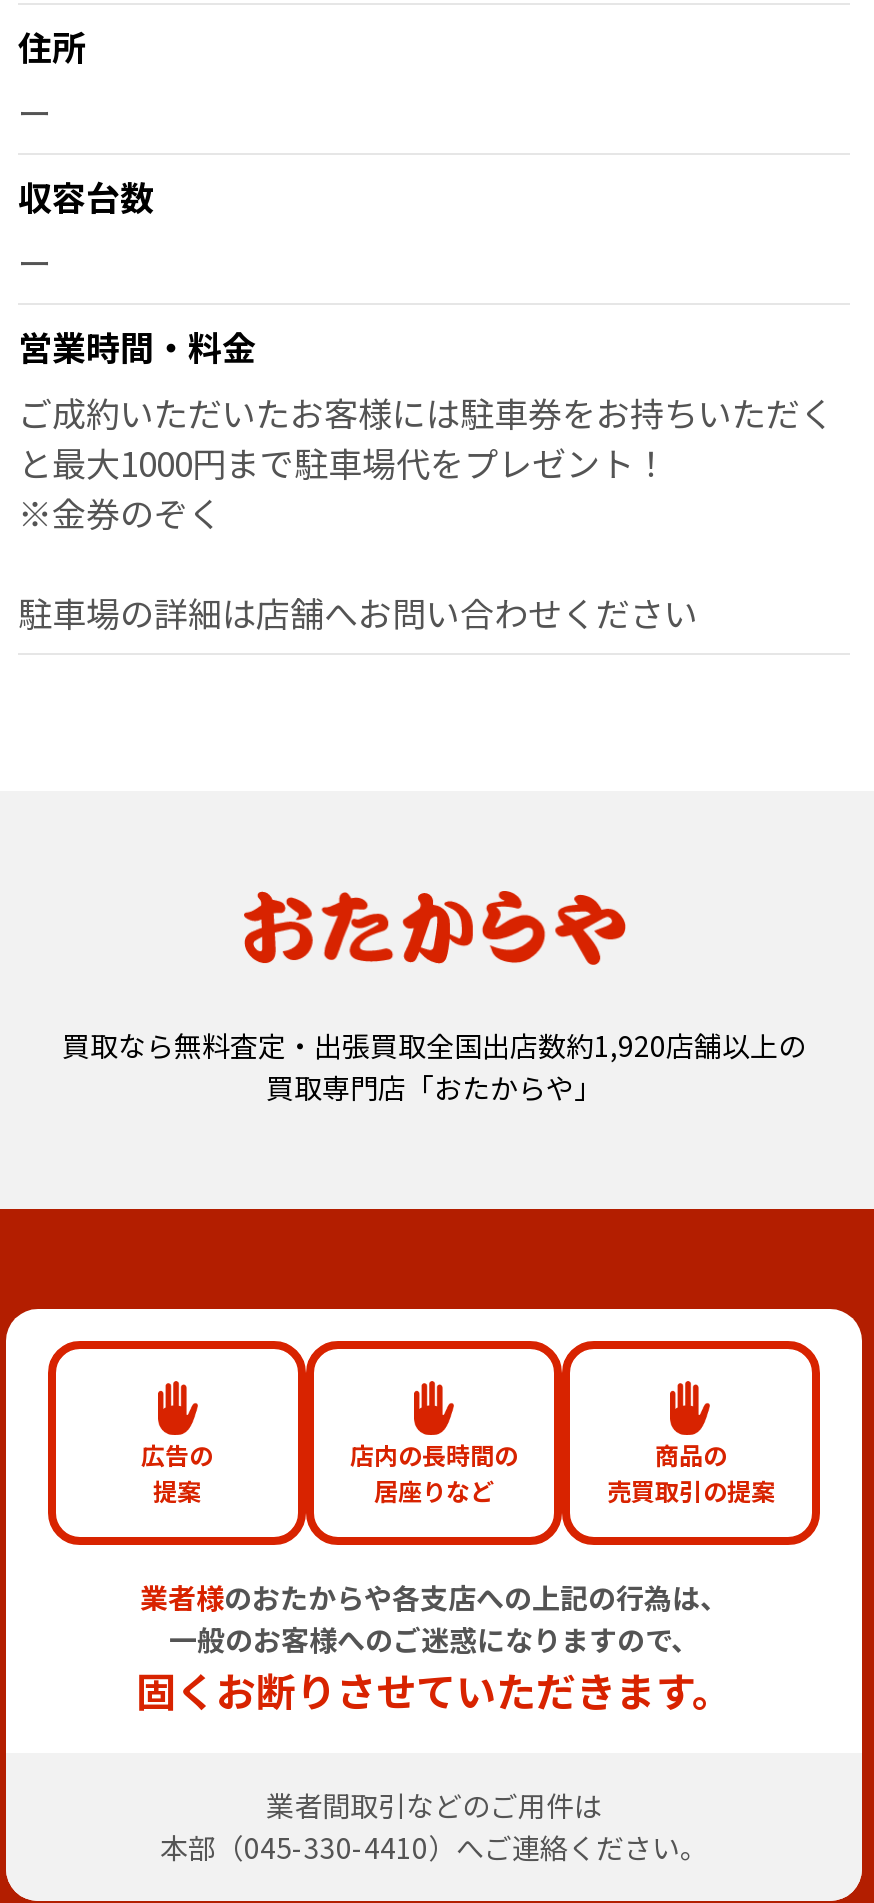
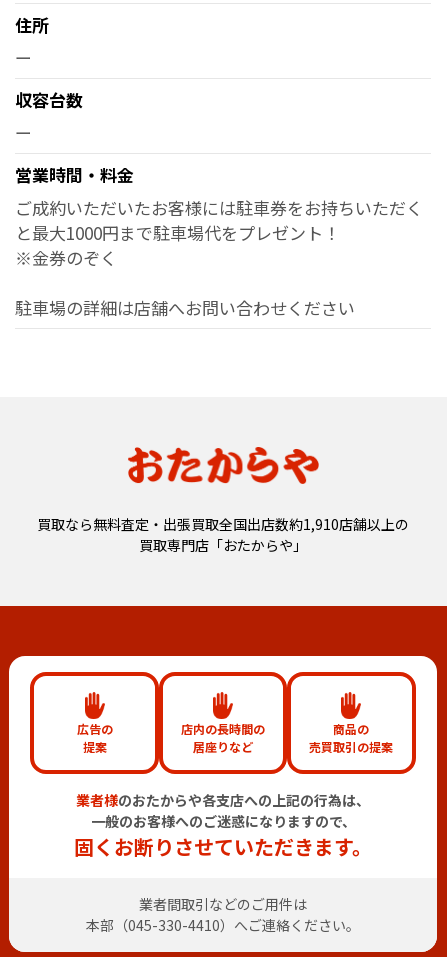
- 買取なら無料査定・出張買取全国出店数約1,920店舗以上の
+ 買取なら無料査定・出張買取全国出店数約1,910店舗以上の
